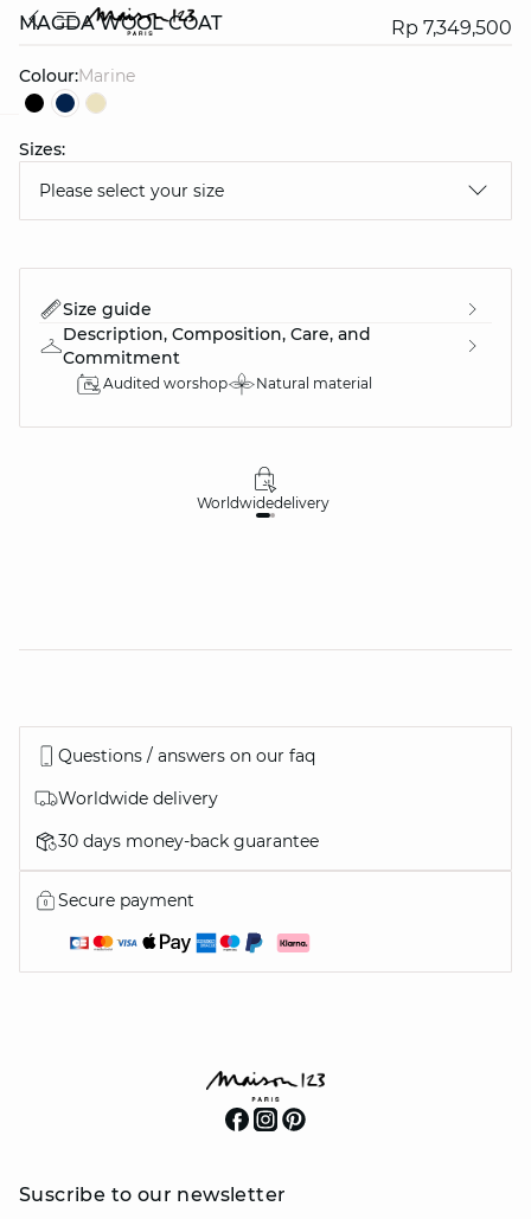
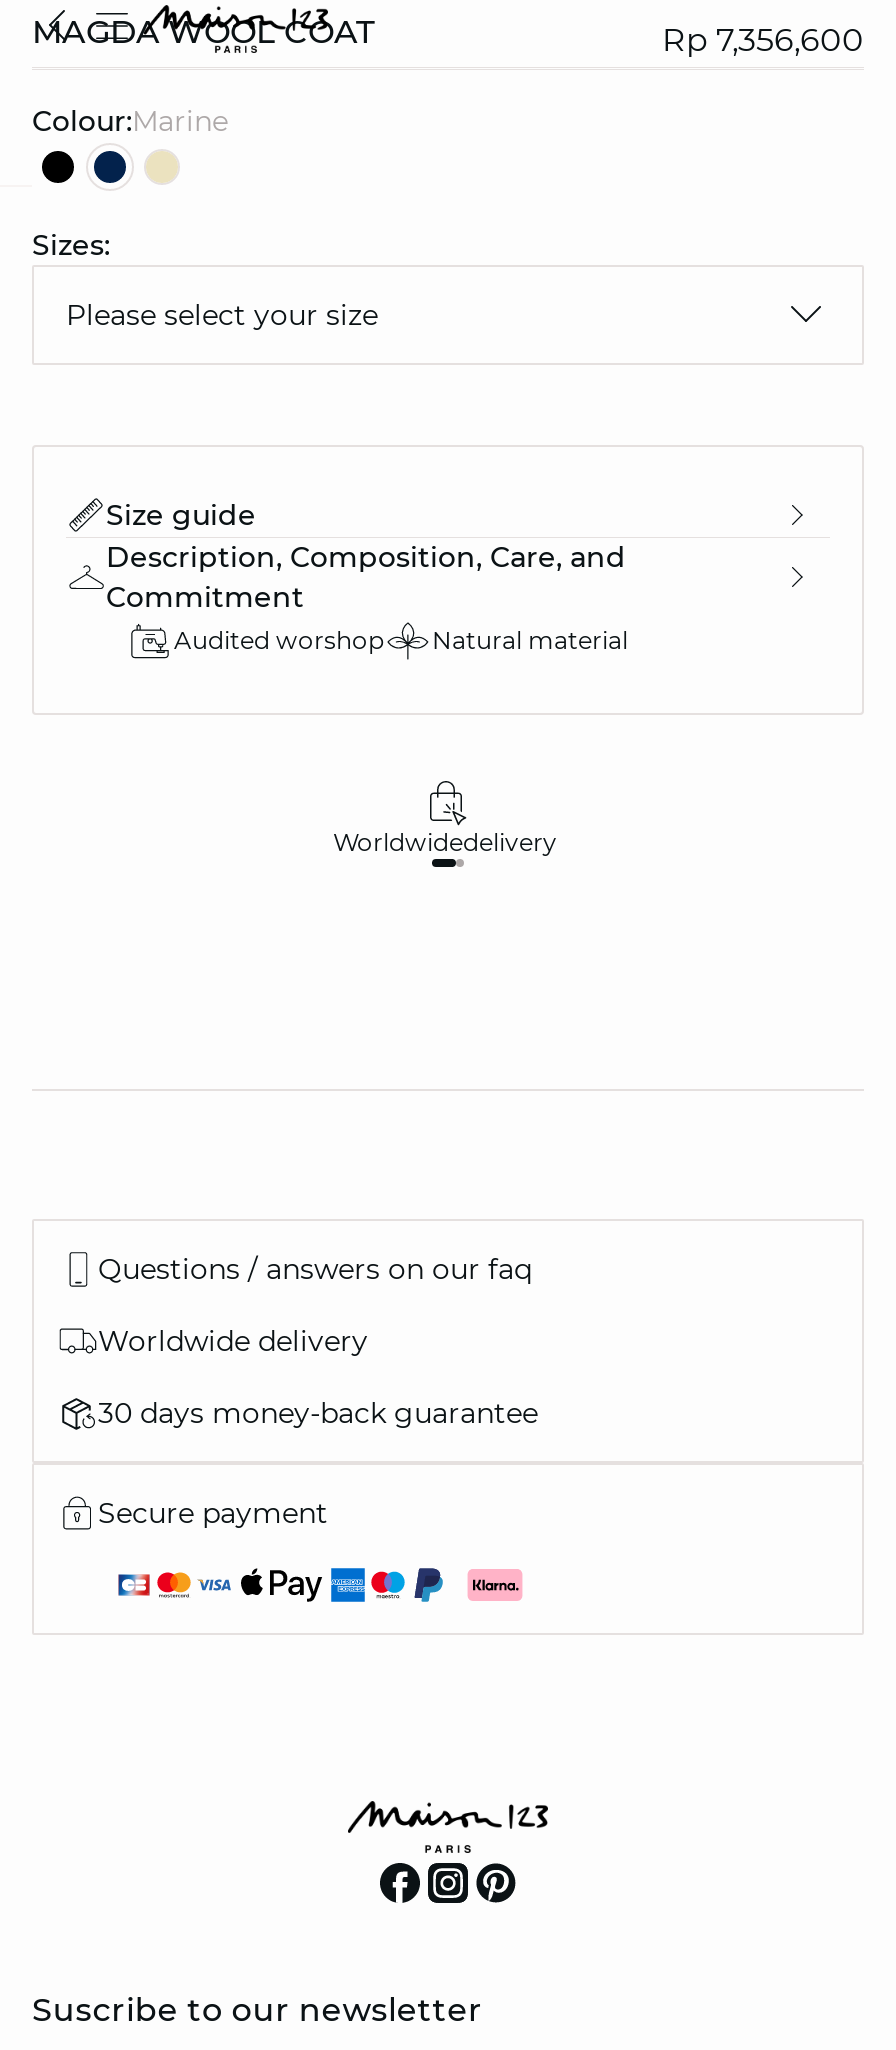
- Rp 7,349,500
+ Rp 7,356,600
